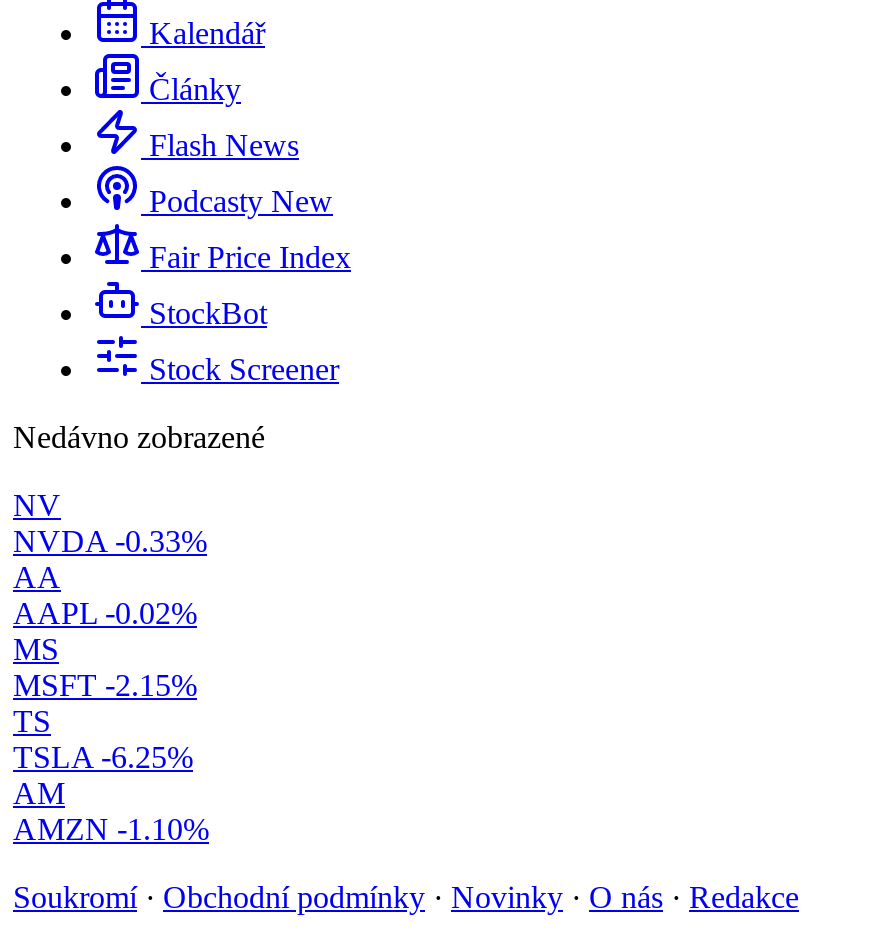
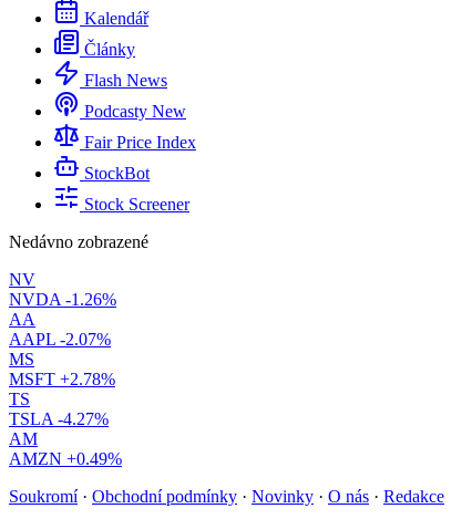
- NVDA -0.33%
+ NVDA -1.26%

- AAPL -0.02%
+ AAPL -2.07%

- MSFT -2.15%
+ MSFT +2.78%

- TSLA -6.25%
+ TSLA -4.27%

- AMZN -1.10%
+ AMZN +0.49%
